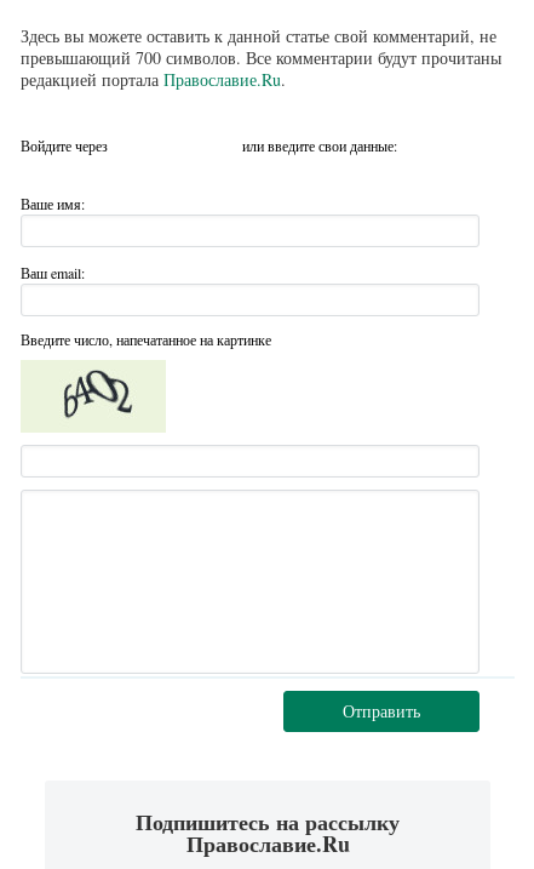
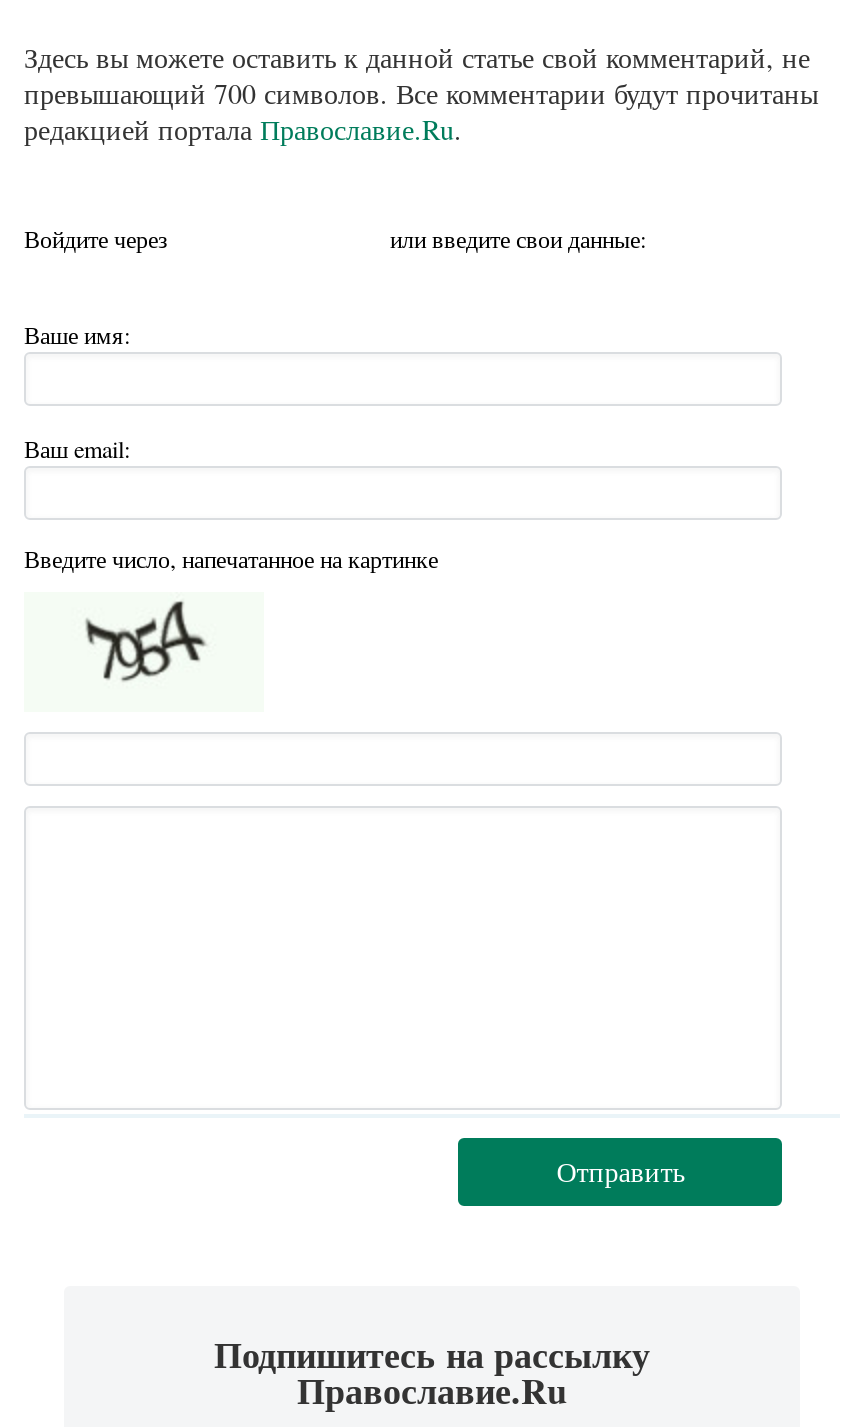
- [image]
+ [image]
